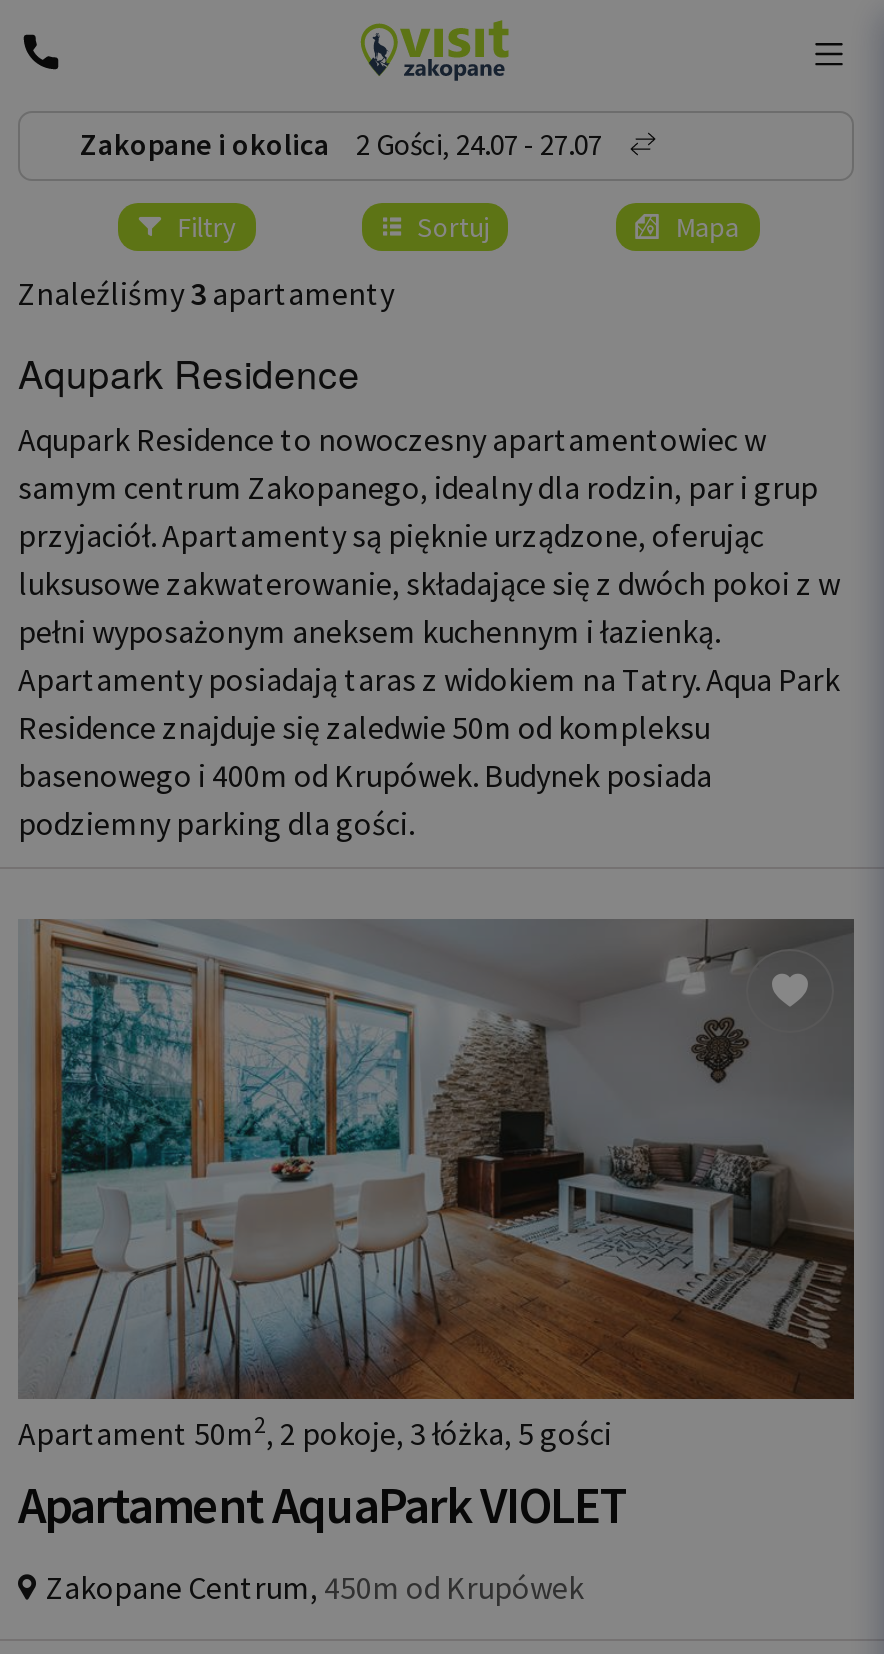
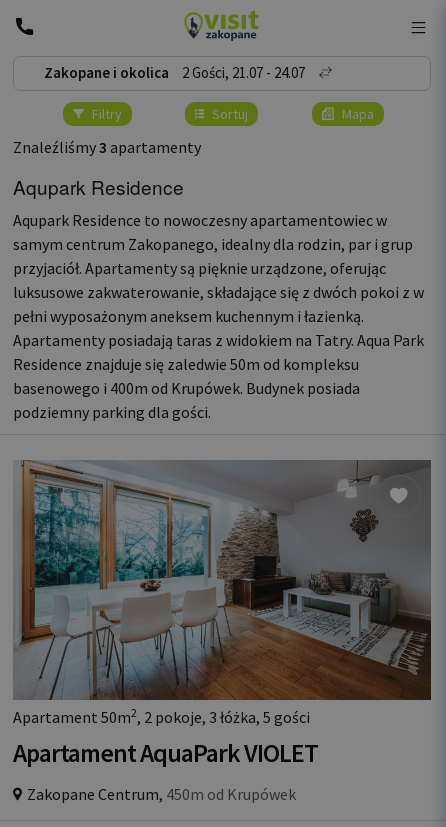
- Zakopane i okolica 2 Gości, 24.07 - 27.07
+ Zakopane i okolica 2 Gości, 21.07 - 24.07
